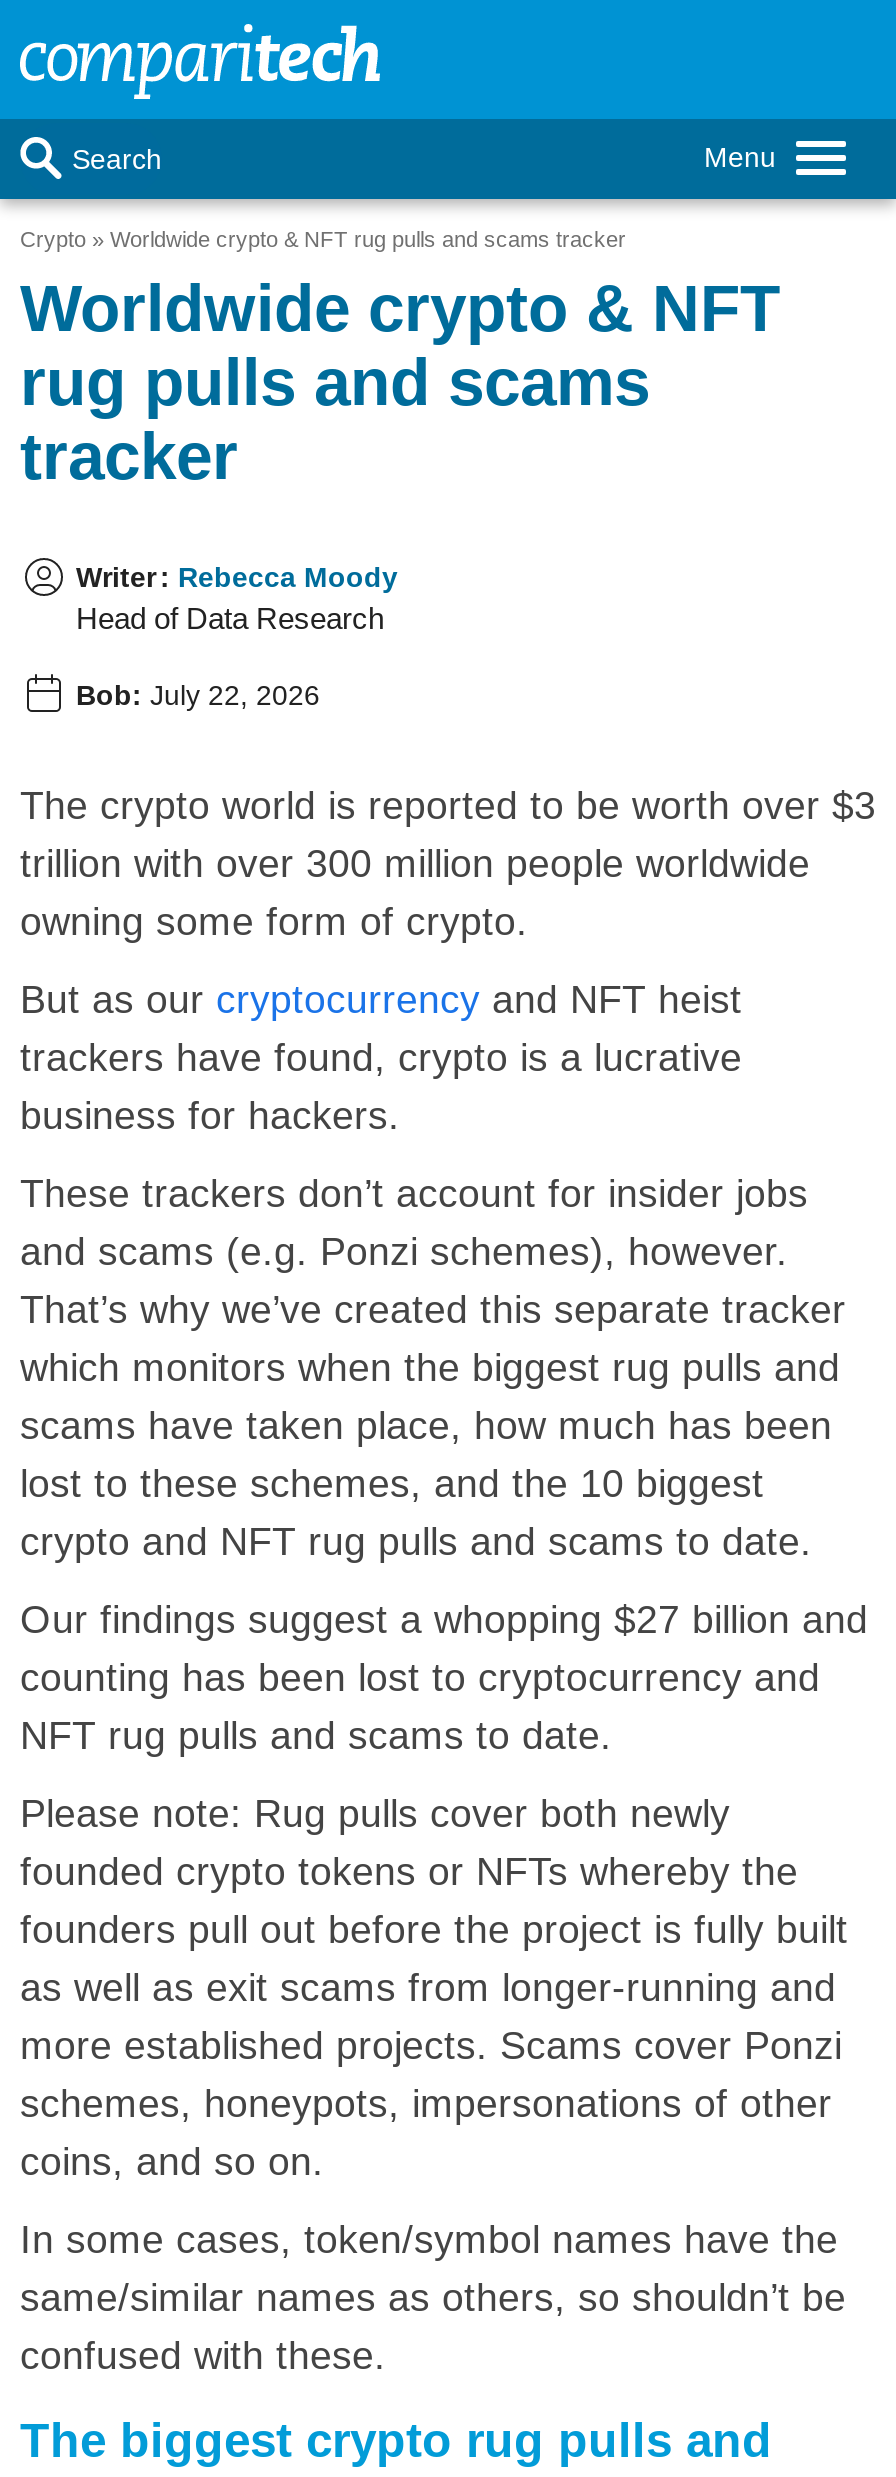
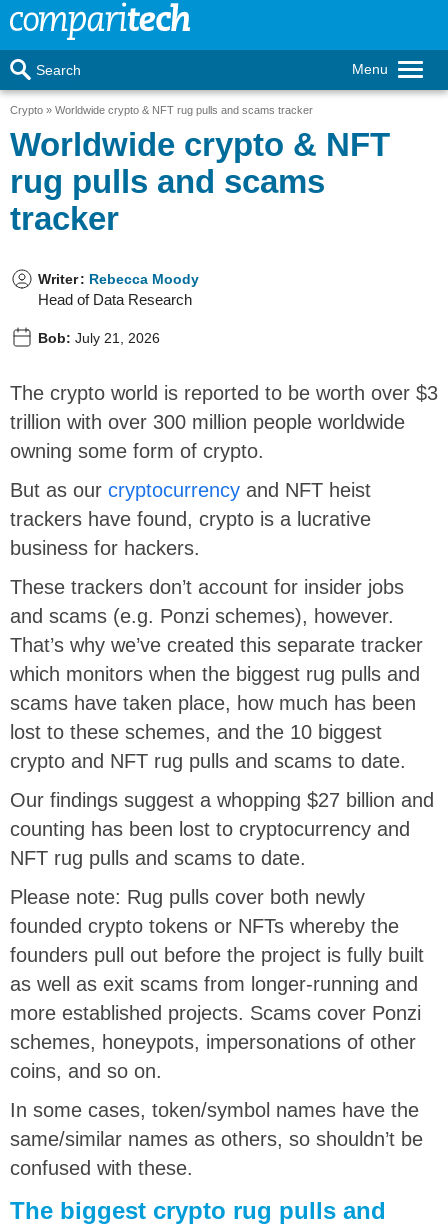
- Bob: July 22, 2026
+ Bob: July 21, 2026
